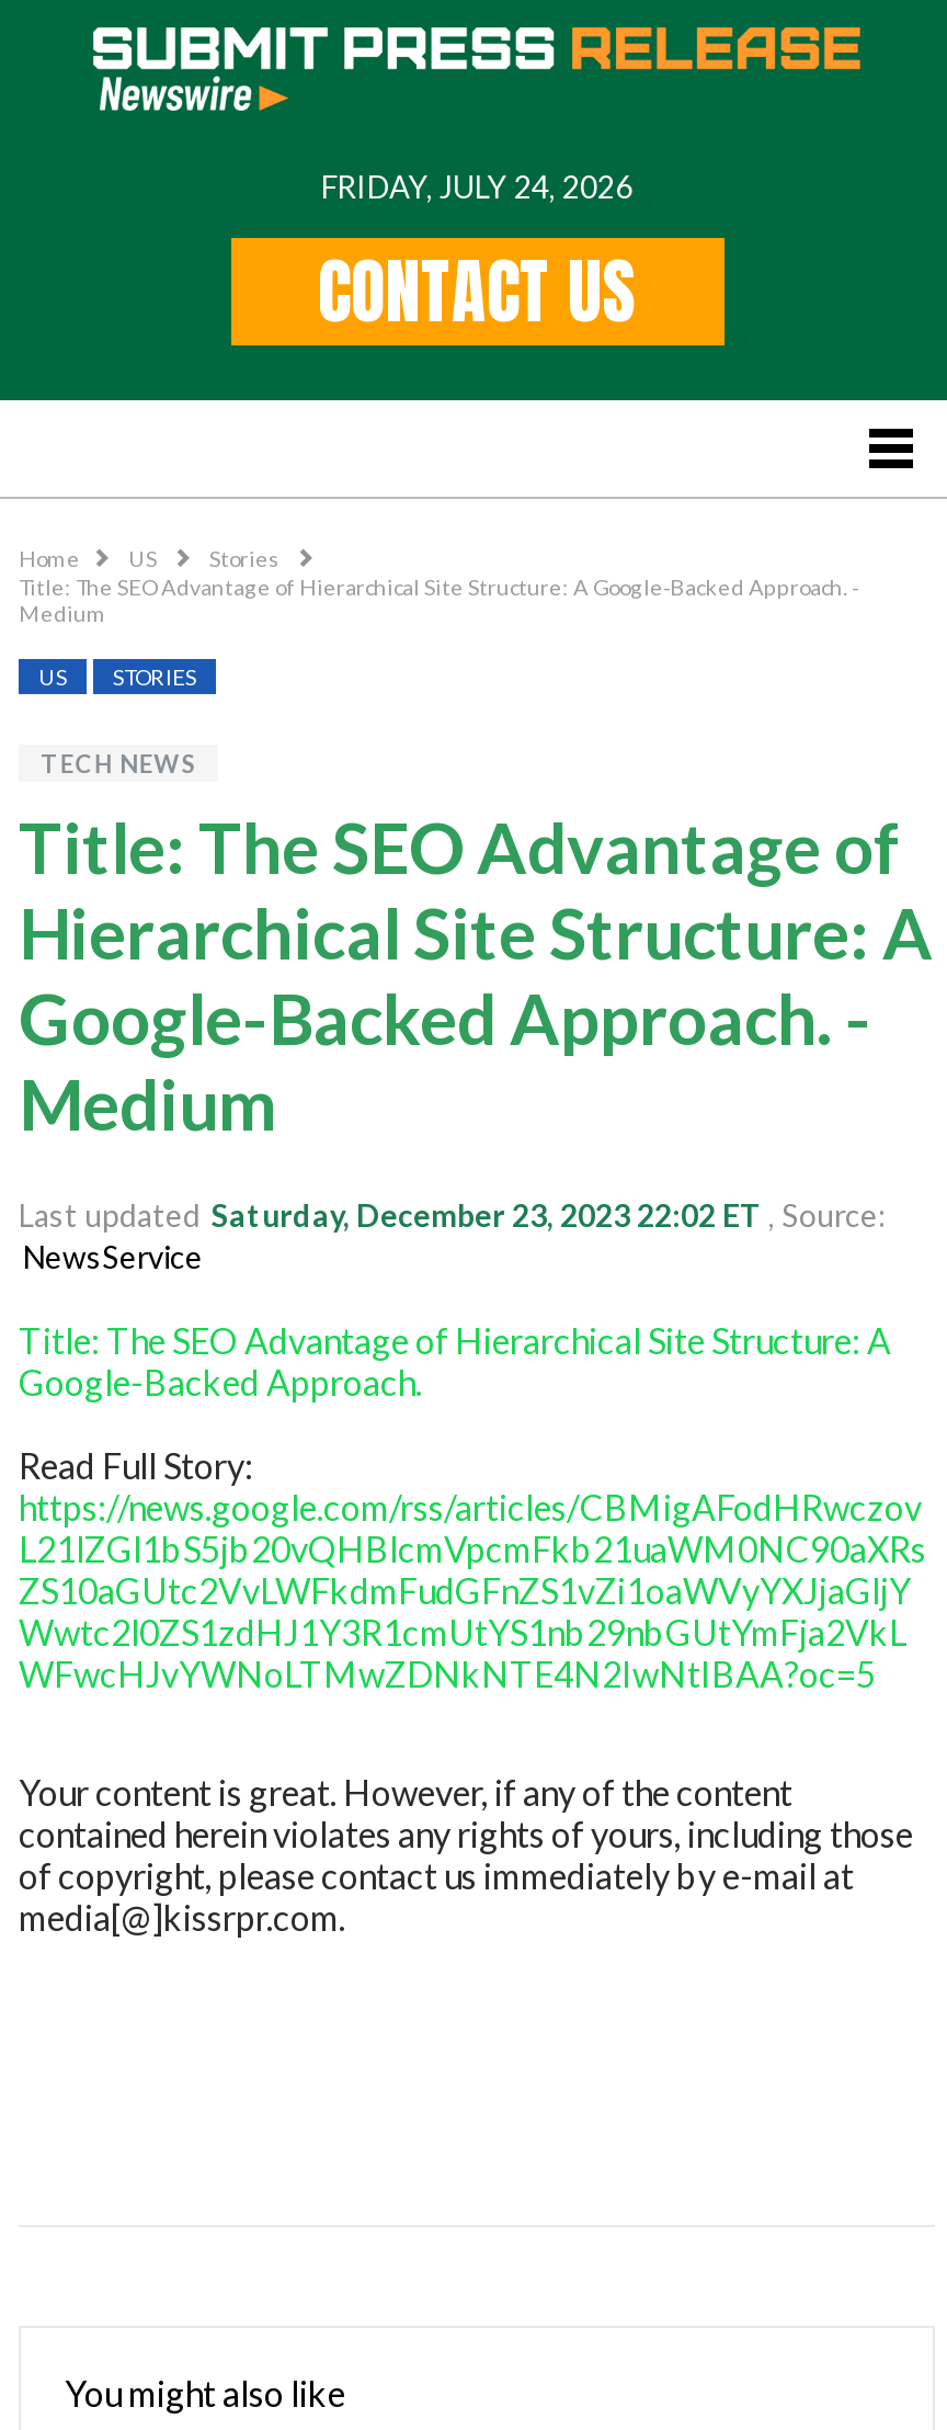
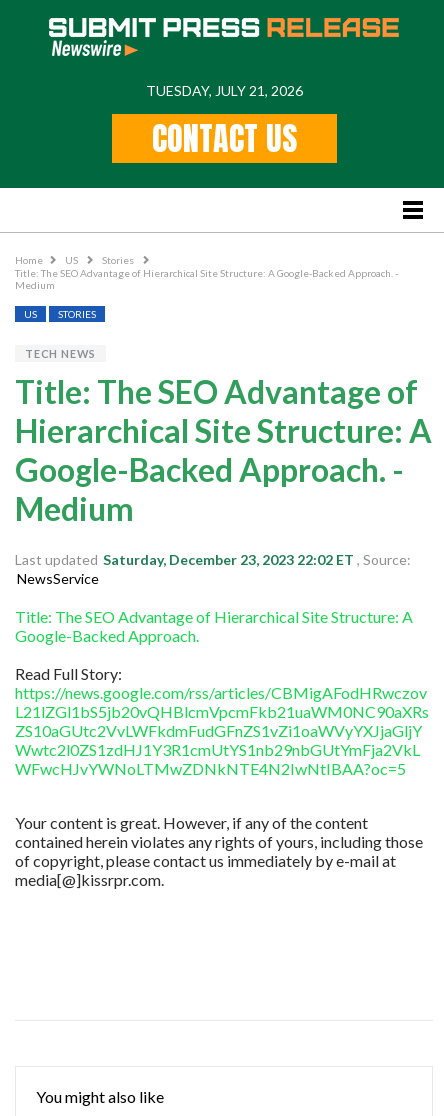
- FRIDAY, JULY 24, 2026
+ TUESDAY, JULY 21, 2026
